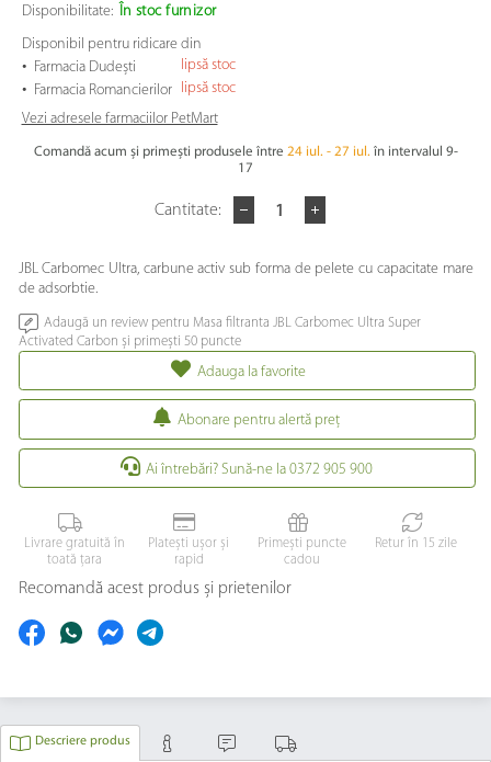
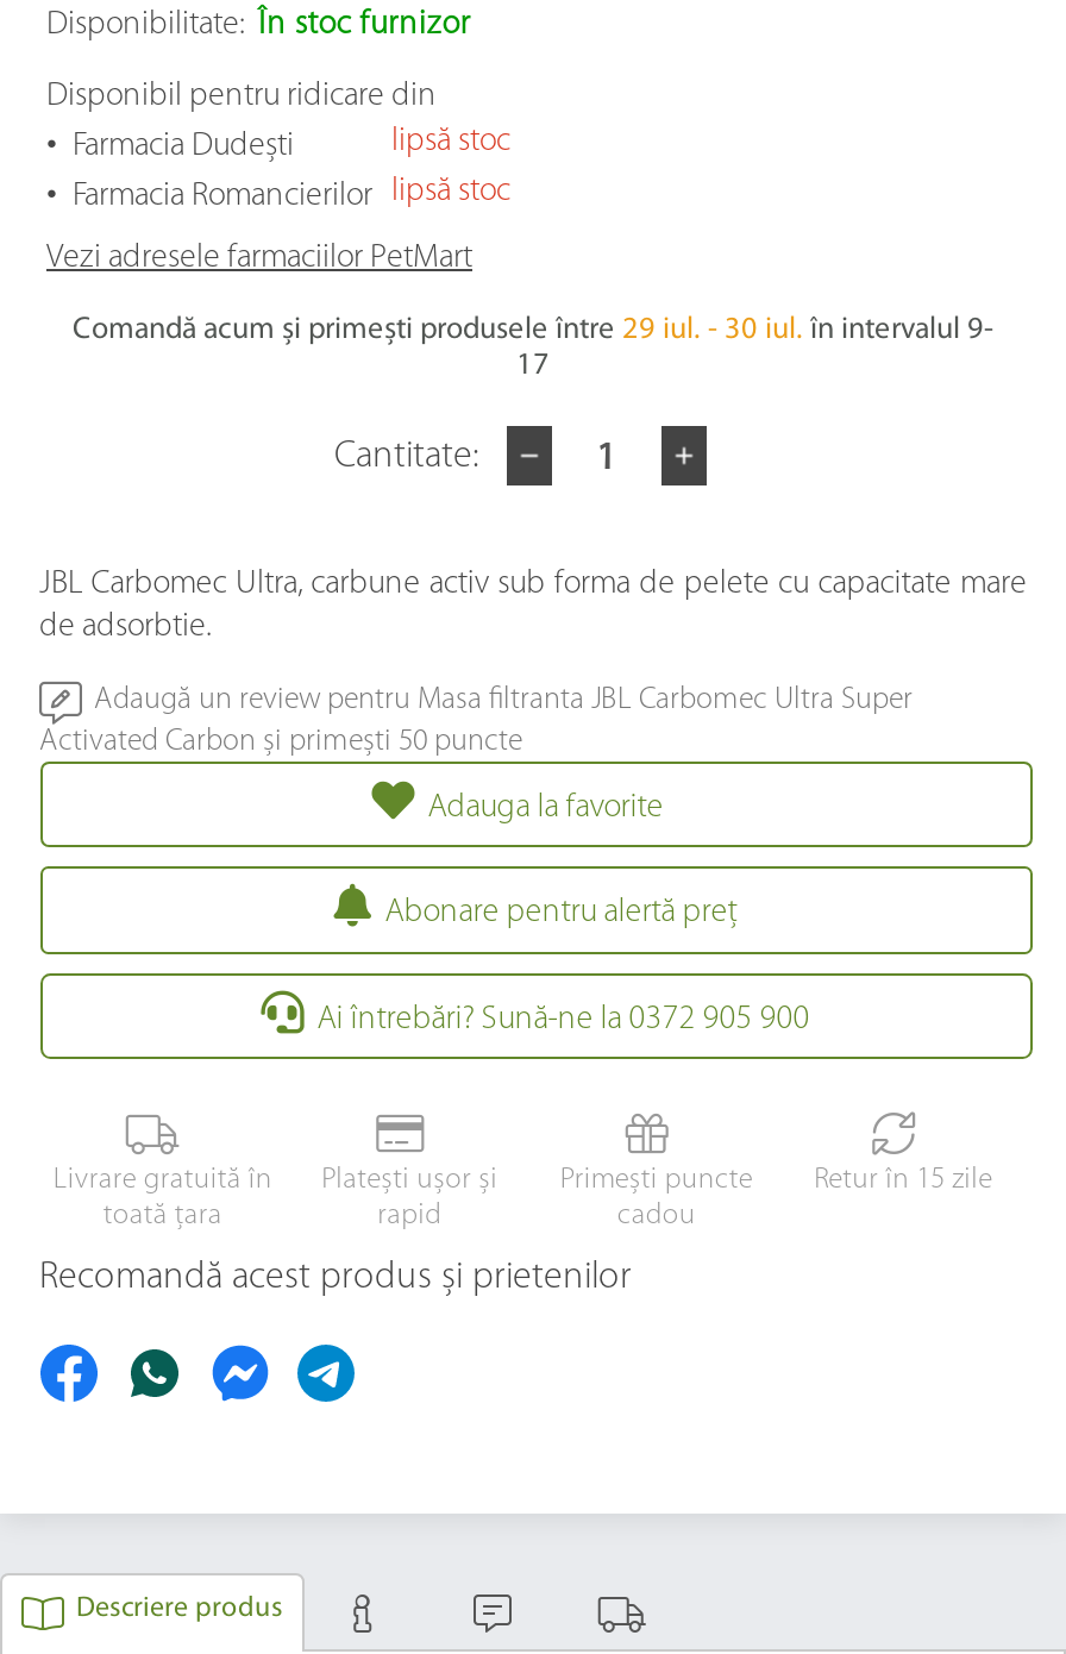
- Comandă acum și primești produsele între 24 iul. - 27 iul. în intervalul 9-
+ Comandă acum și primești produsele între 29 iul. - 30 iul. în intervalul 9-
